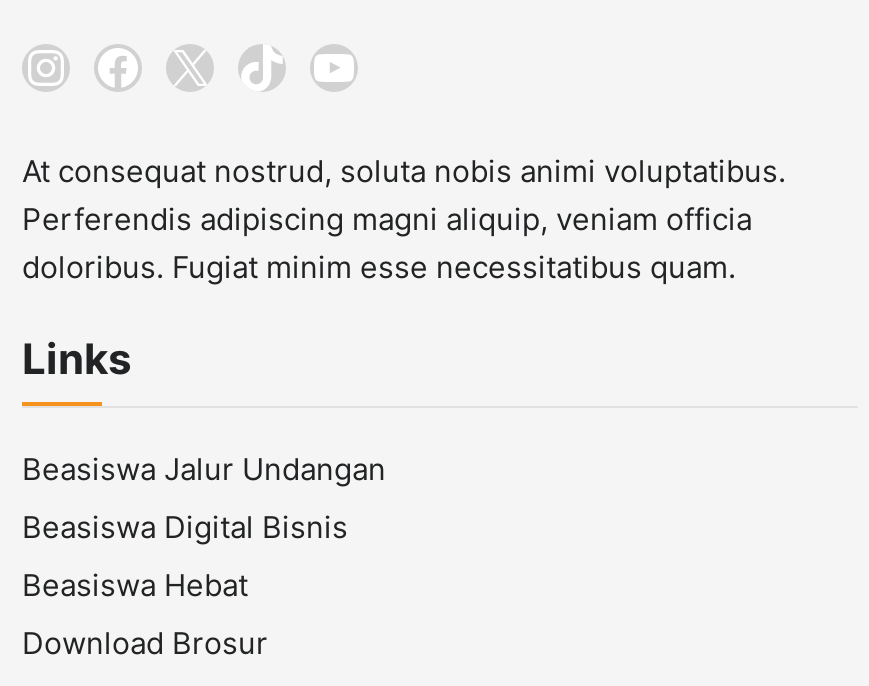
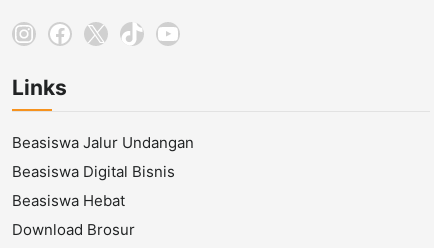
- At consequat nostrud, soluta nobis animi voluptatibus.
- Perferendis adipiscing magni aliquip, veniam officia
- doloribus. Fugiat minim esse necessitatibus quam.
